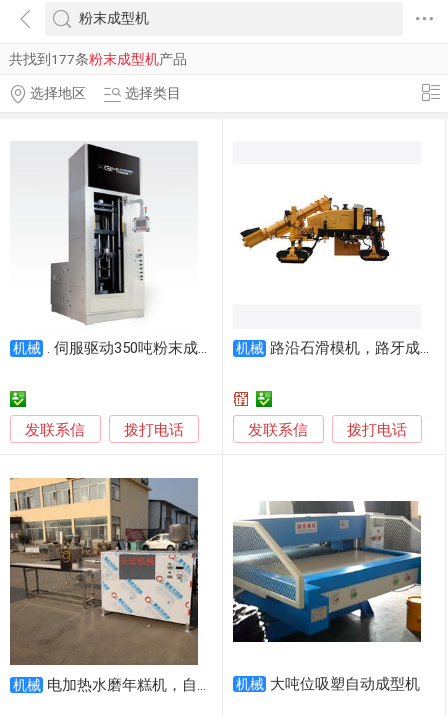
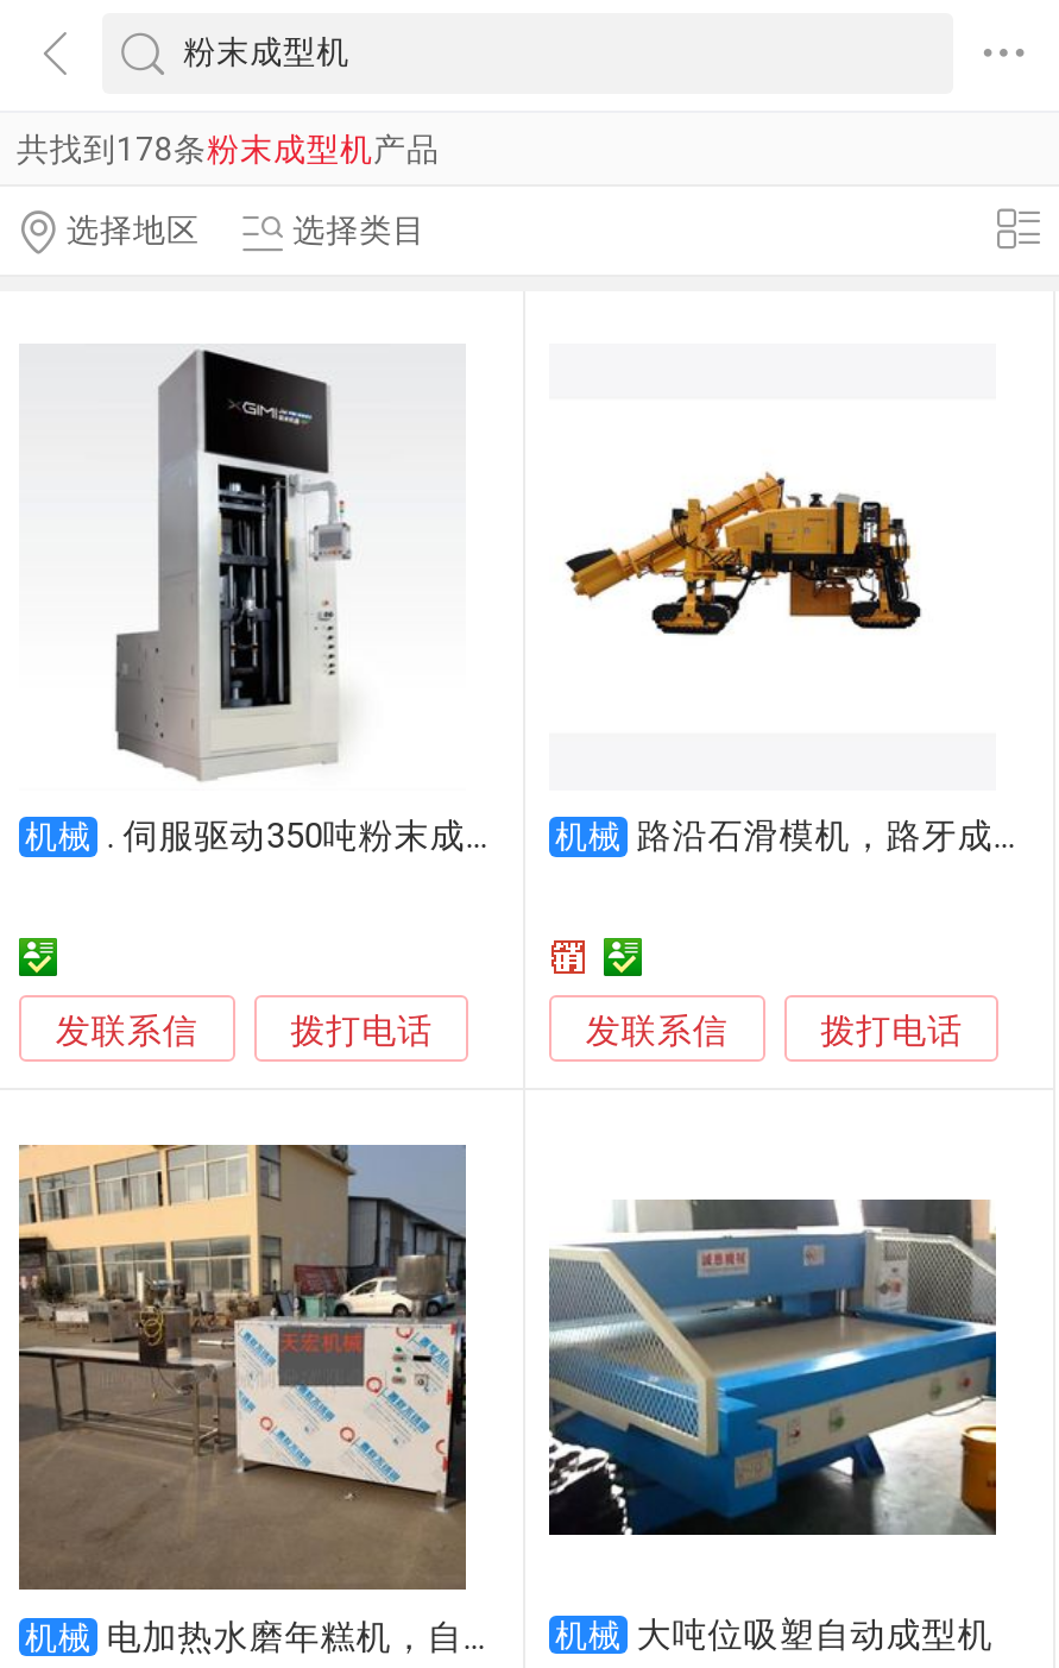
- 共找到177条粉末成型机产品
+ 共找到178条粉末成型机产品
